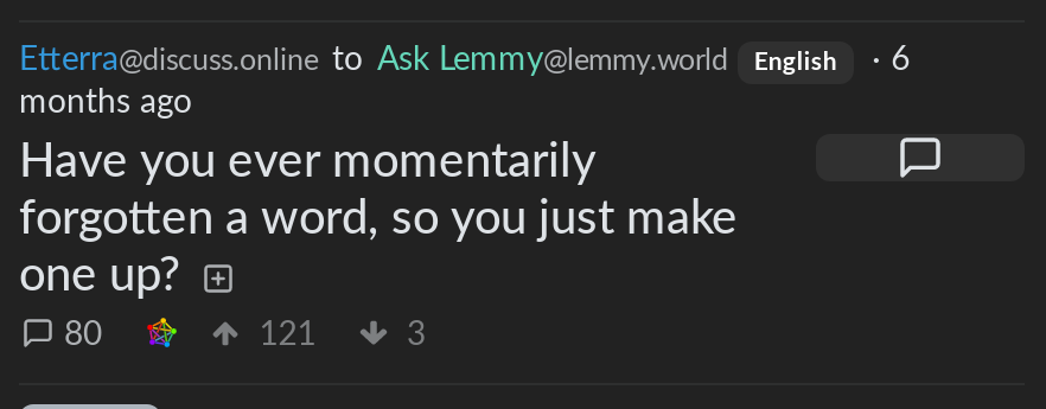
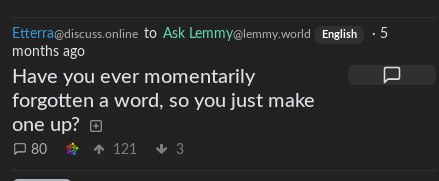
- Etterra@discuss.online to Ask Lemmy@lemmy.world English · 6
+ Etterra@discuss.online to Ask Lemmy@lemmy.world English · 5
